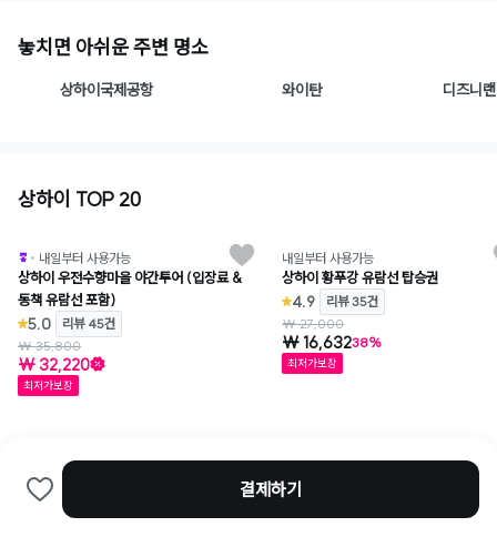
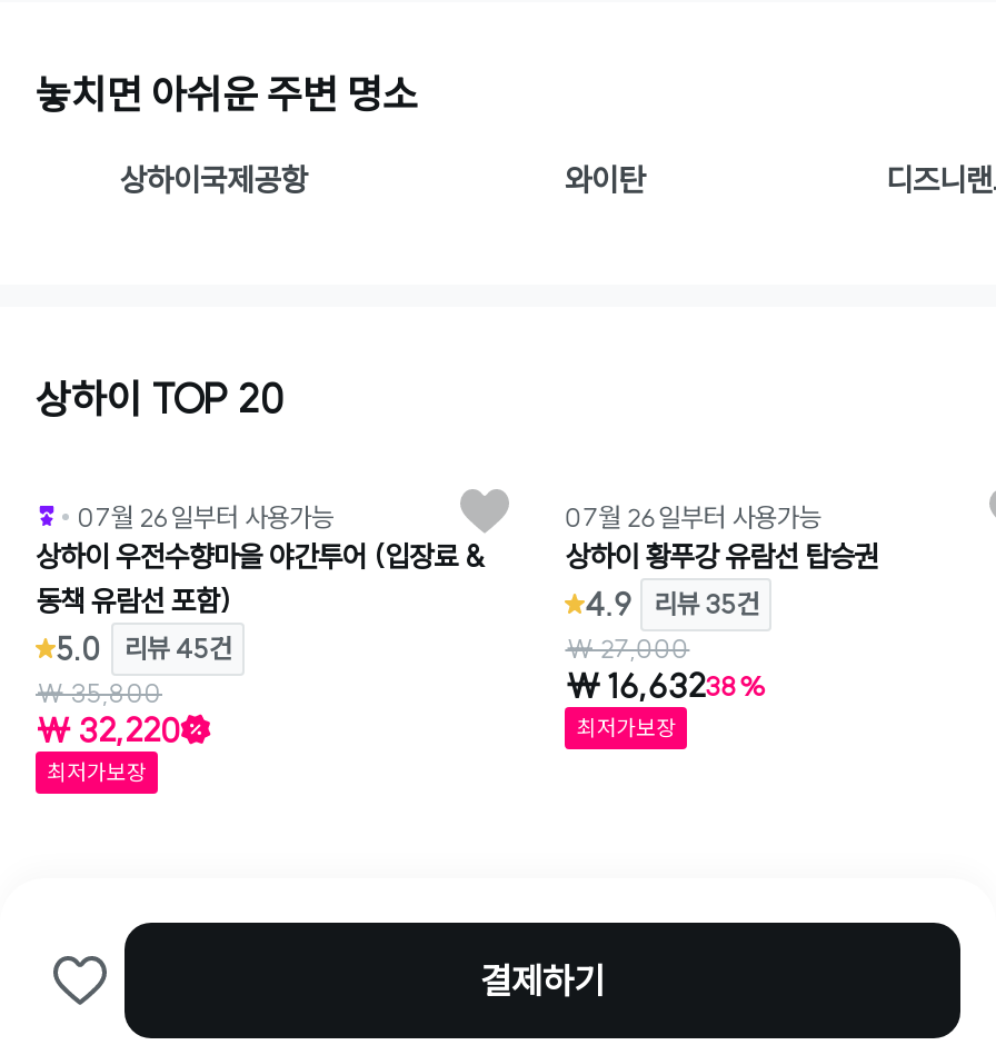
- 내일부터 사용가능
+ 07월 26일부터 사용가능

- 내일부터 사용가능
+ 07월 26일부터 사용가능
